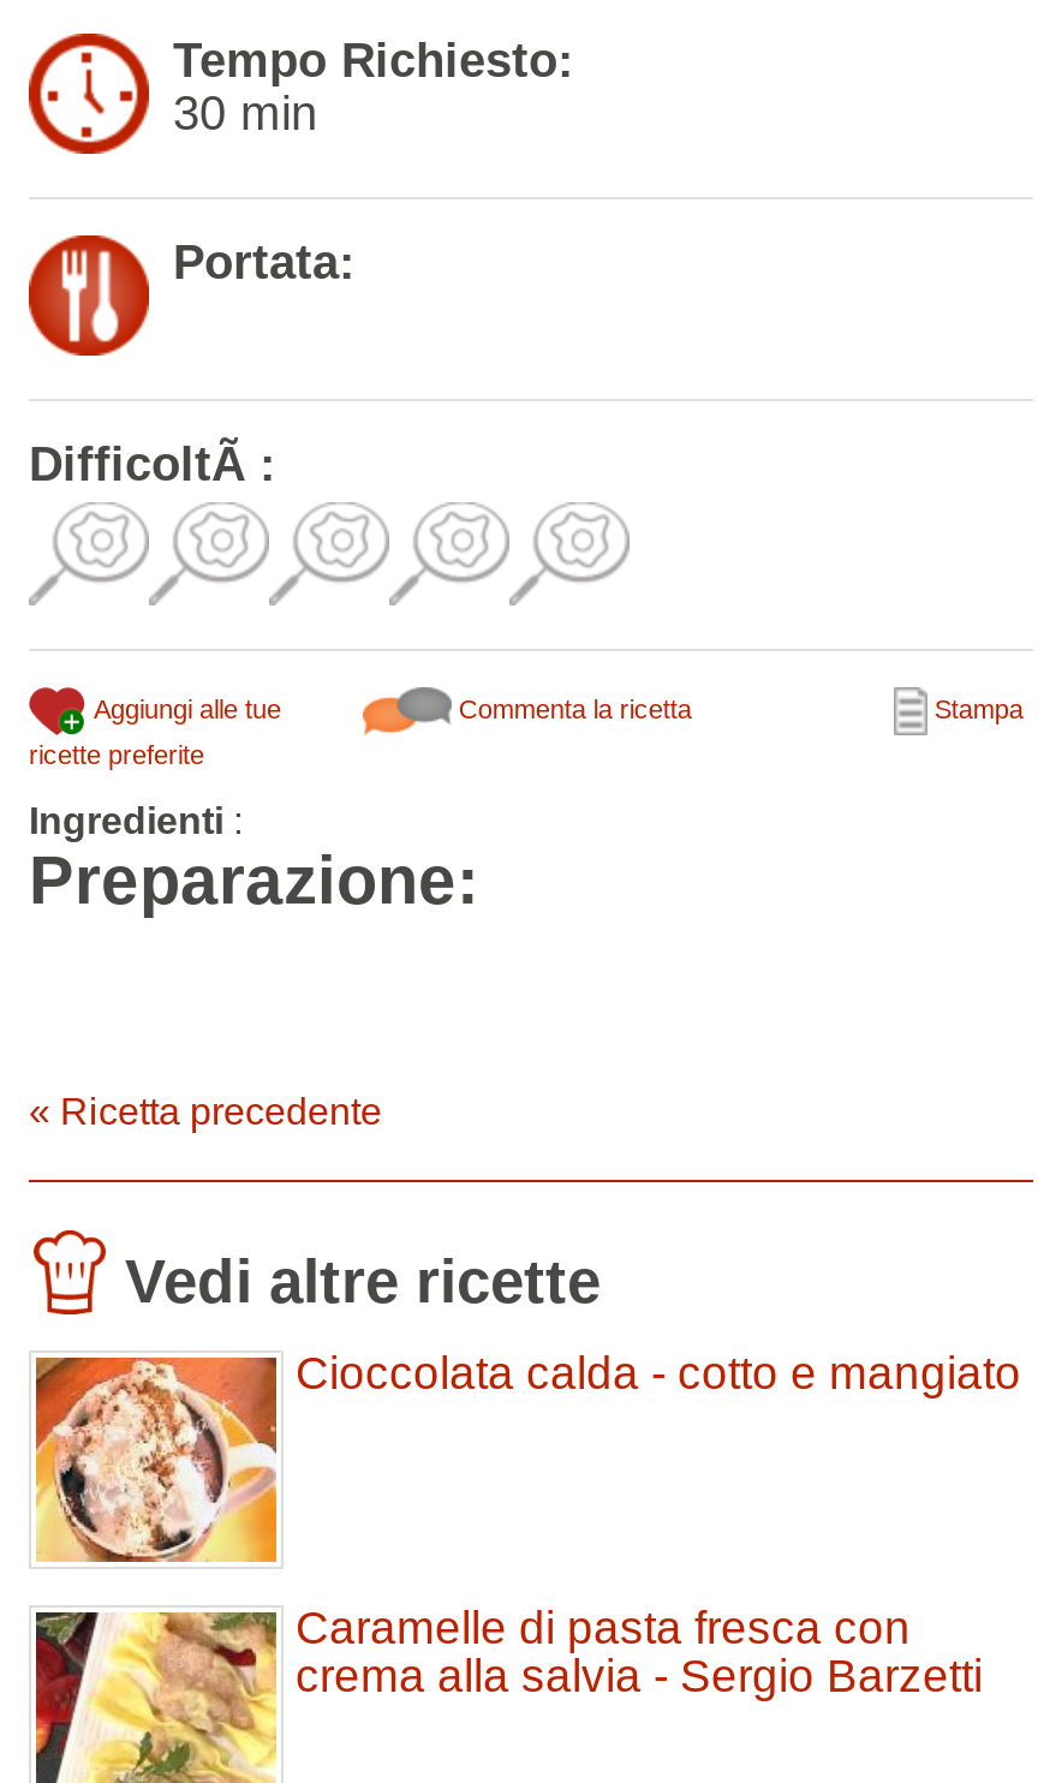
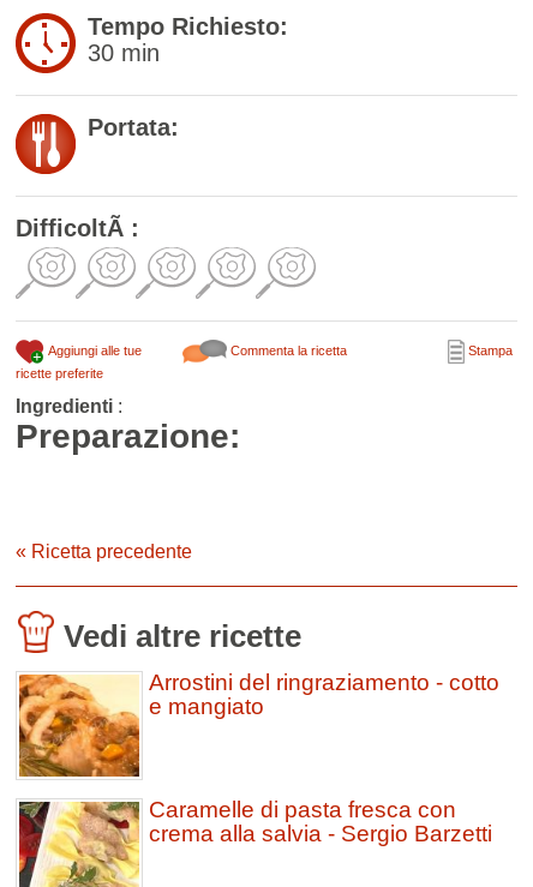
- [image]
- Cioccolata calda - cotto e mangiato
+ [image]
+ Arrostini del ringraziamento - cotto
+ e mangiato
